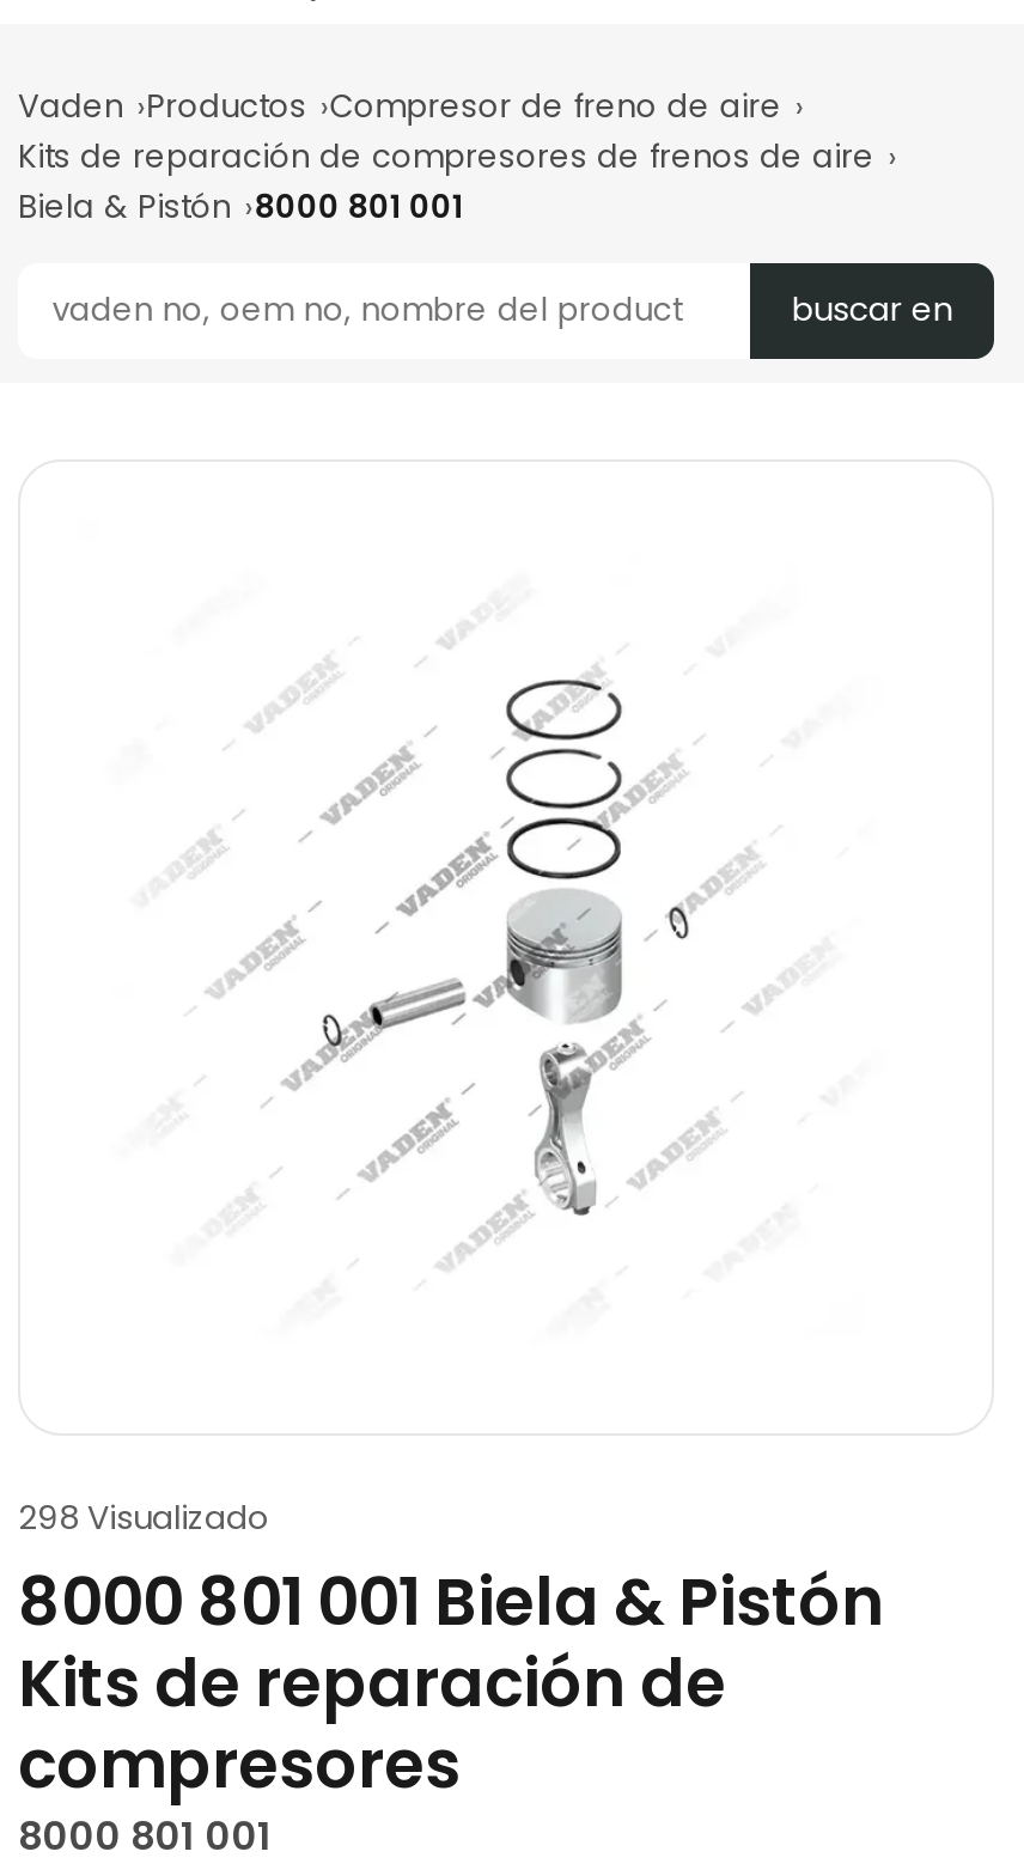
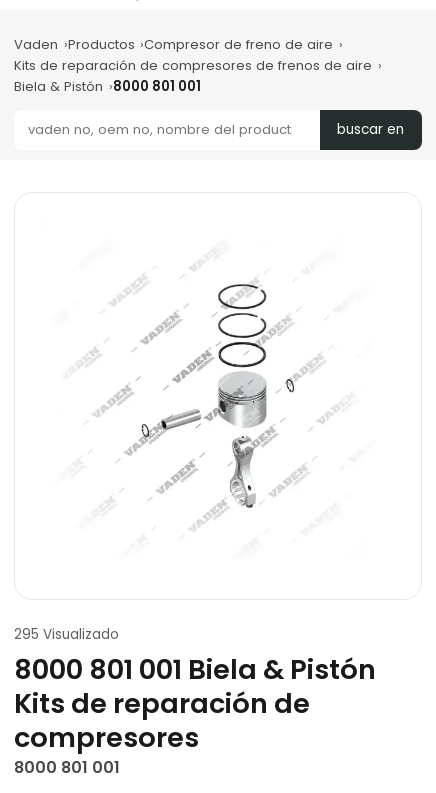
- 298 Visualizado
+ 295 Visualizado
